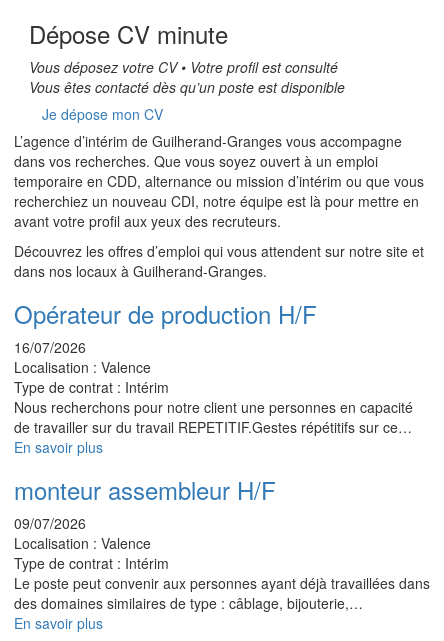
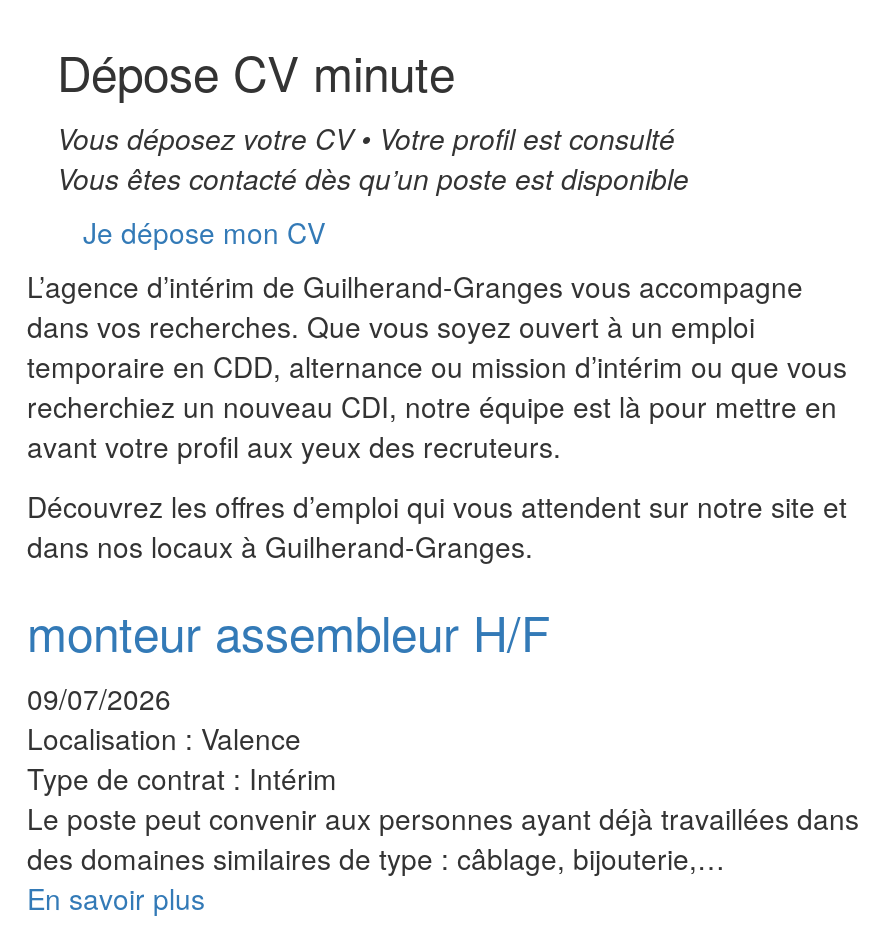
- Opérateur de production H/F
- 16/07/2026
- Localisation : Valence
- Type de contrat : Intérim
- Nous recherchons pour notre client une personnes en capacité
- de travailler sur du travail REPETITIF.Gestes répétitifs sur ce…
- En savoir plus
